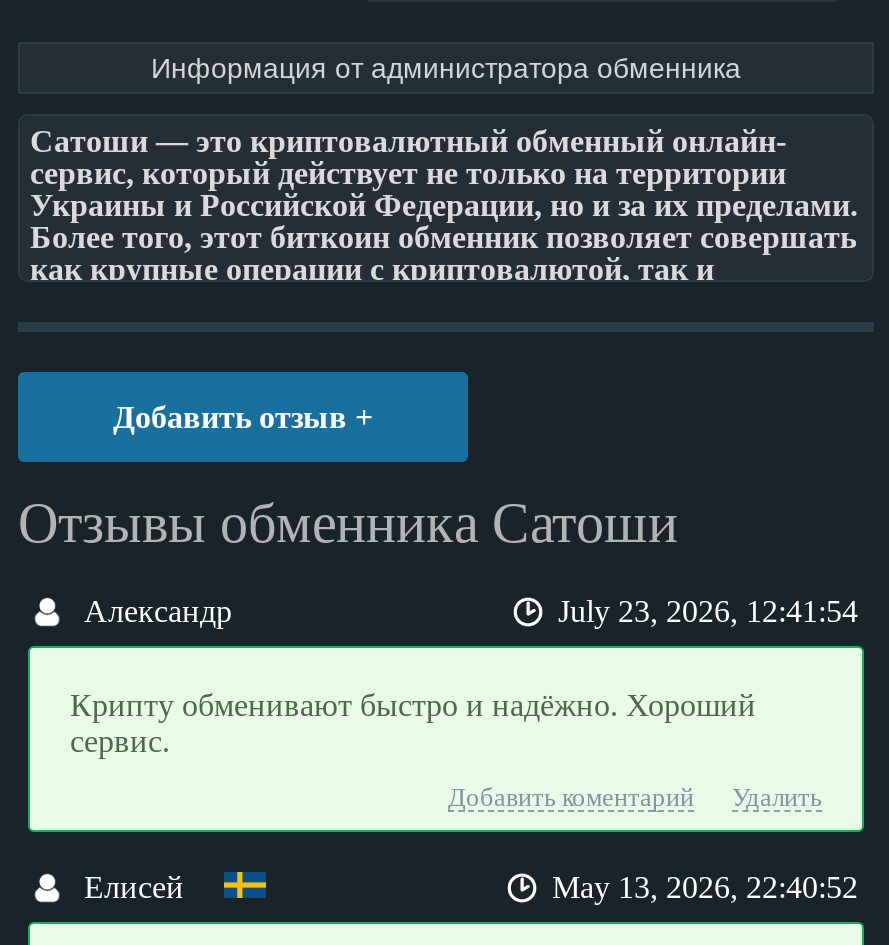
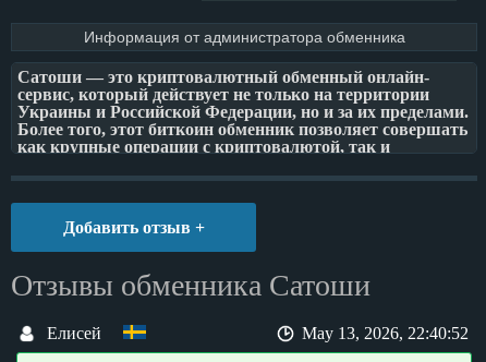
- Александр
- July 23, 2026, 12:41:54
- Крипту обменивают быстро и надёжно. Хороший
- сервис.
- Добавить коментарий
- Удалить
